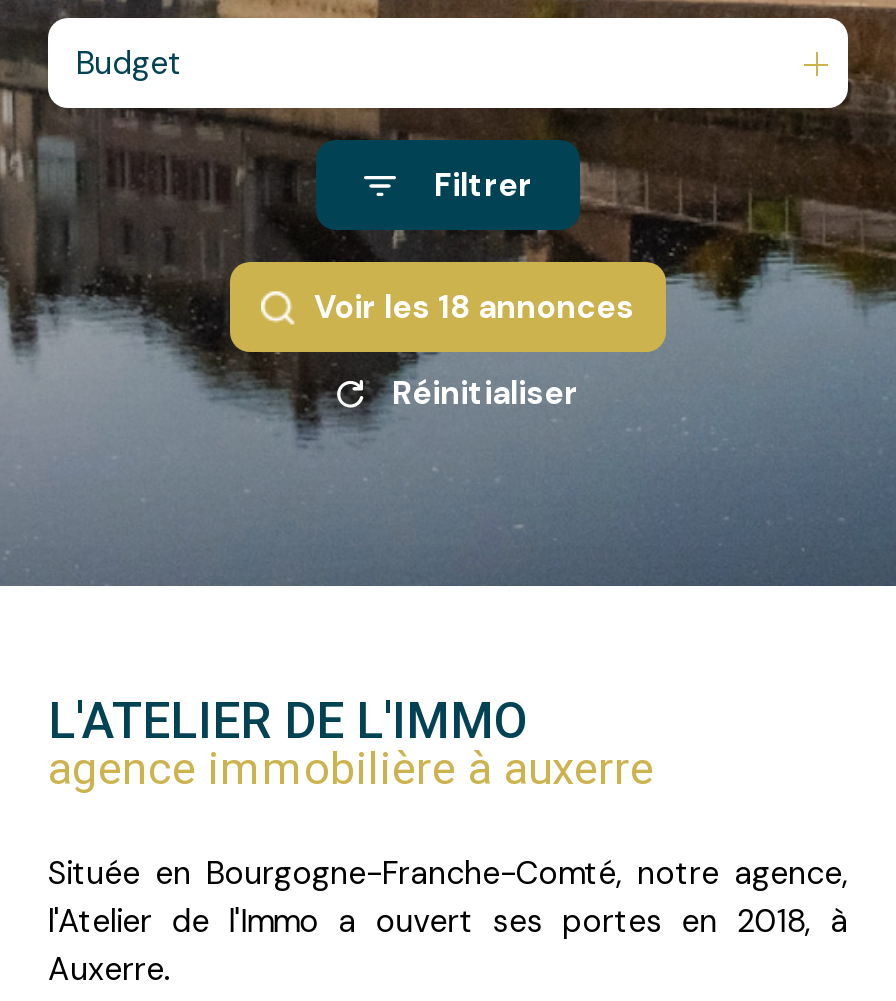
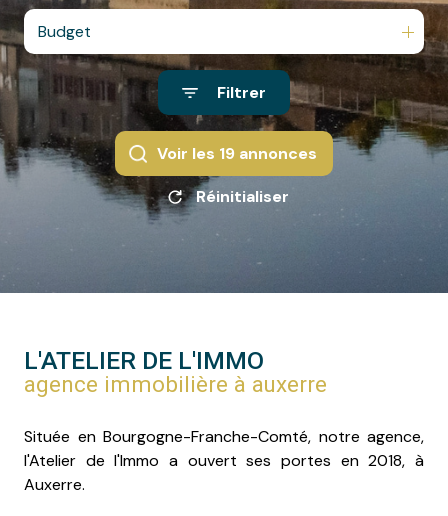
- Voir les 18 annonces
+ Voir les 19 annonces
